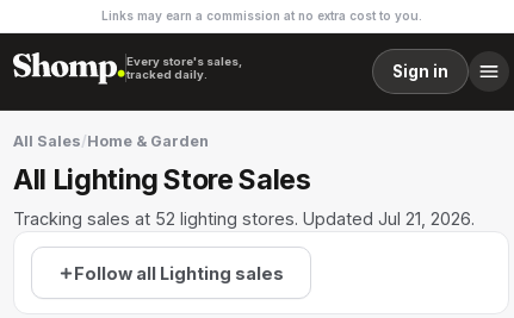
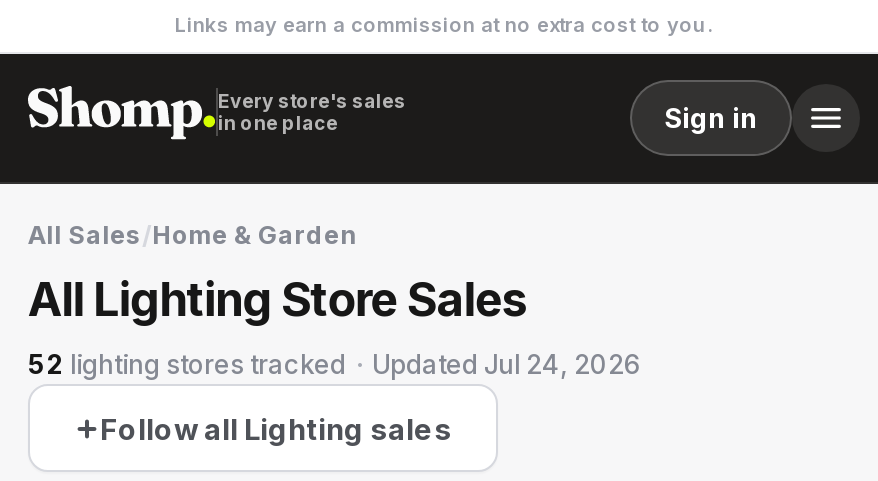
- Every store's sales,
- tracked daily.
+ Every store's sales
+ in one place

- Tracking sales at 52 lighting stores. Updated Jul 21, 2026.
+ 52 lighting stores tracked · Updated Jul 24, 2026
